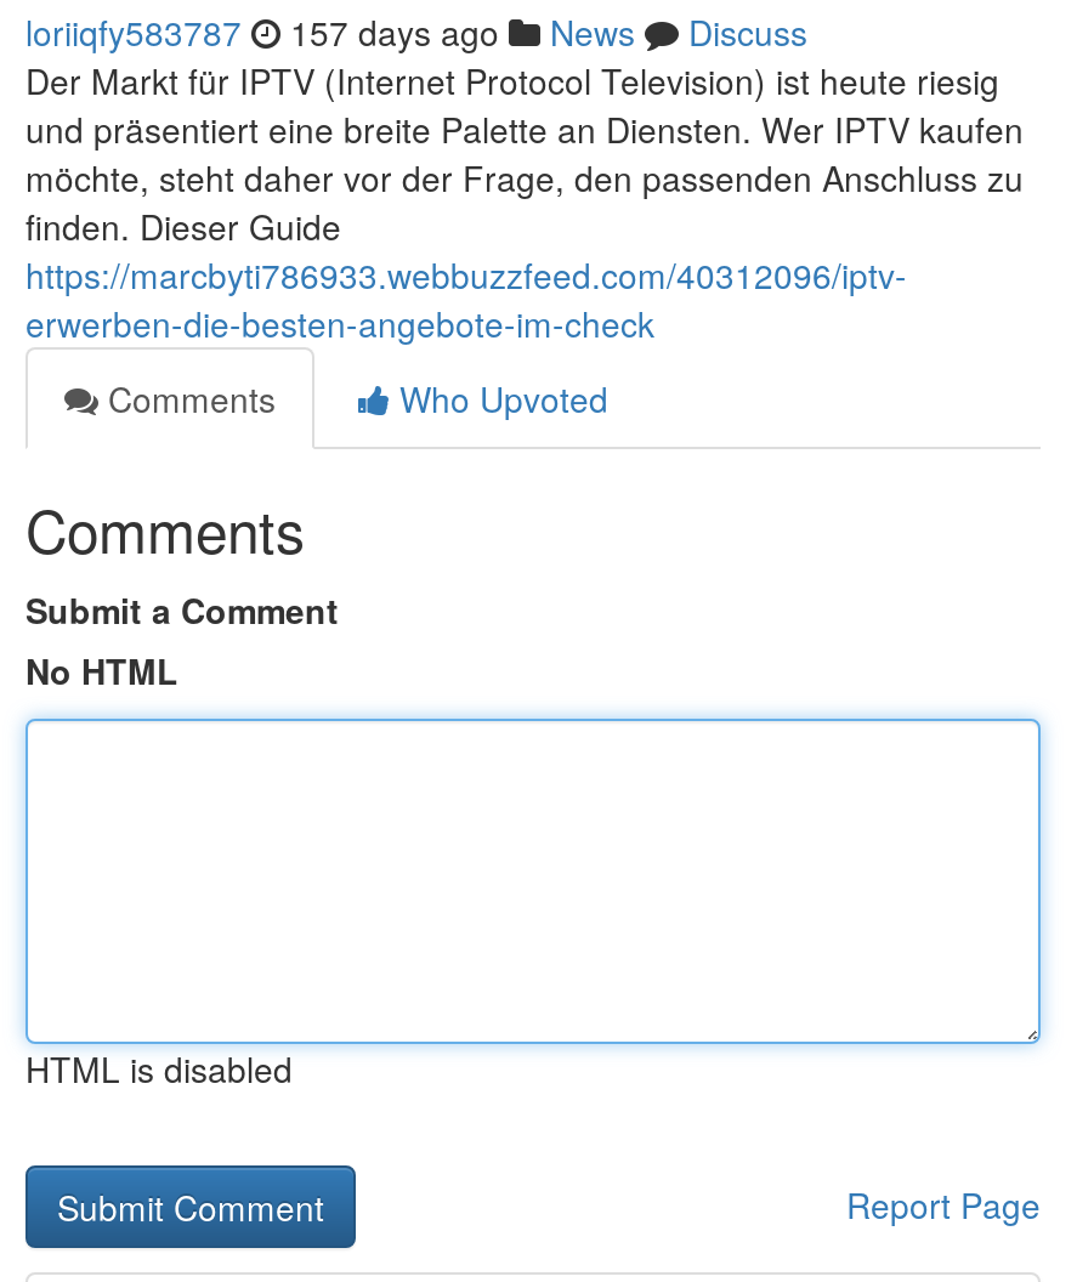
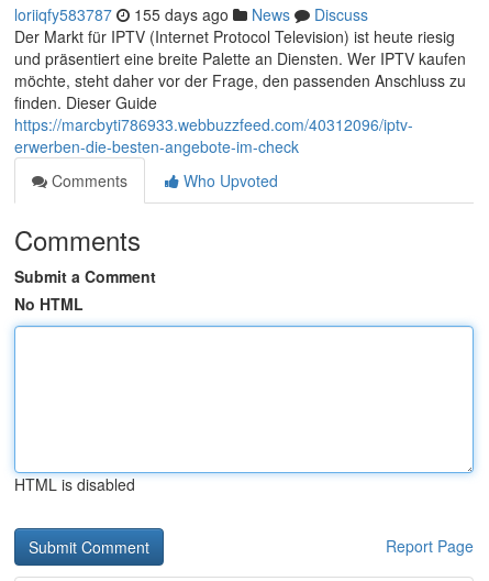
- loriiqfy583787 157 days ago News Discuss
+ loriiqfy583787 155 days ago News Discuss
